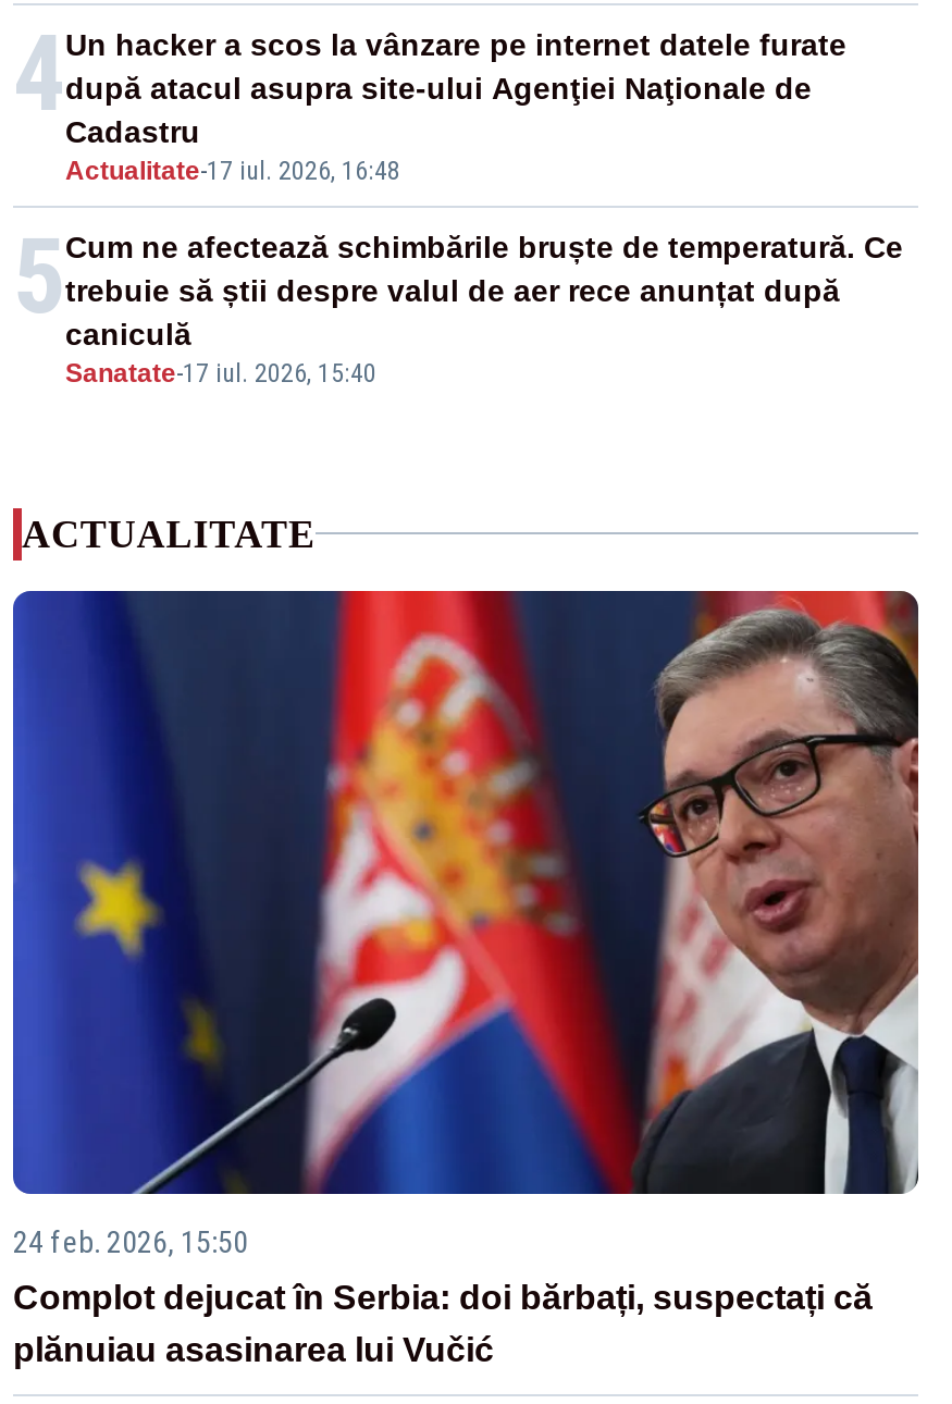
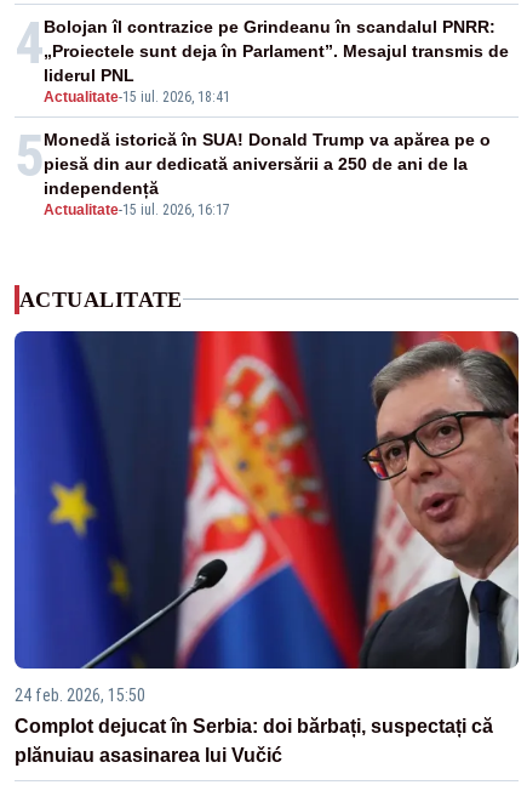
- Un hacker a scos la vânzare pe internet datele furate
- după atacul asupra site-ului Agenţiei Naţionale de
- Cadastru
+ Bolojan îl contrazice pe Grindeanu în scandalul PNRR:
+ „Proiectele sunt deja în Parlament”. Mesajul transmis de
+ liderul PNL

- Actualitate-17 iul. 2026, 16:48
+ Actualitate-15 iul. 2026, 18:41

- Cum ne afectează schimbările bruște de temperatură. Ce
- trebuie să știi despre valul de aer rece anunțat după
- caniculă
+ Monedă istorică în SUA! Donald Trump va apărea pe o
+ piesă din aur dedicată aniversării a 250 de ani de la
+ independență

- Sanatate-17 iul. 2026, 15:40
+ Actualitate-15 iul. 2026, 16:17
